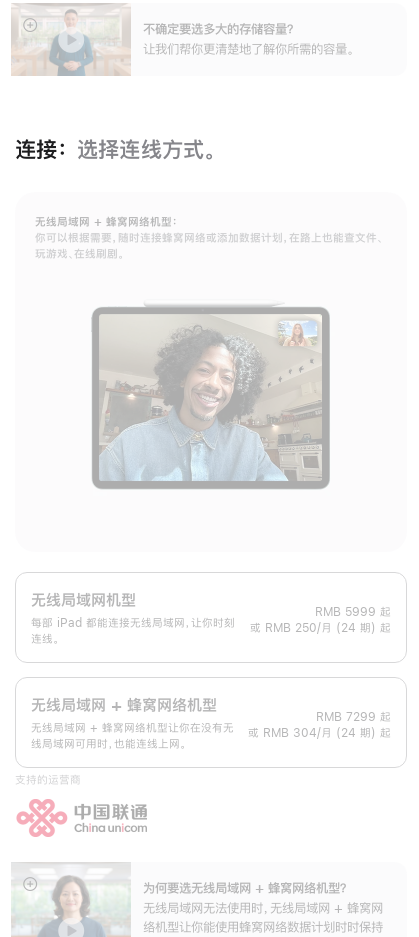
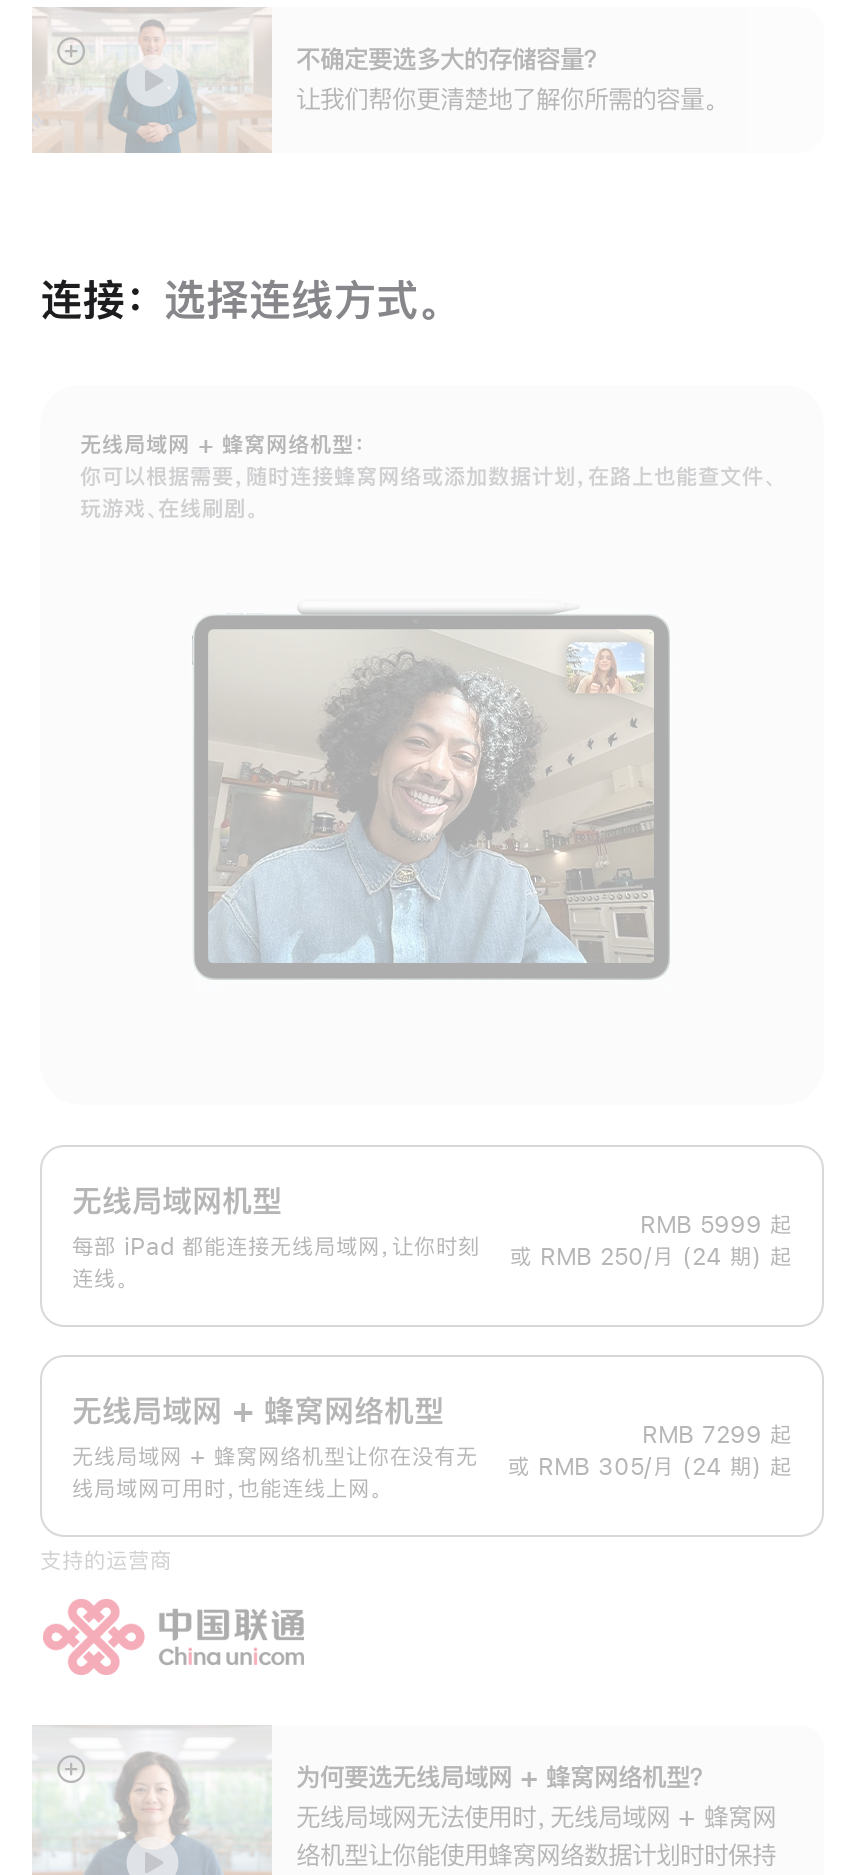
- 无线局域网 + 蜂窝网络机型让你在没有无 或 RMB 304/月 (24 期) 起
+ 无线局域网 + 蜂窝网络机型让你在没有无 或 RMB 305/月 (24 期) 起
